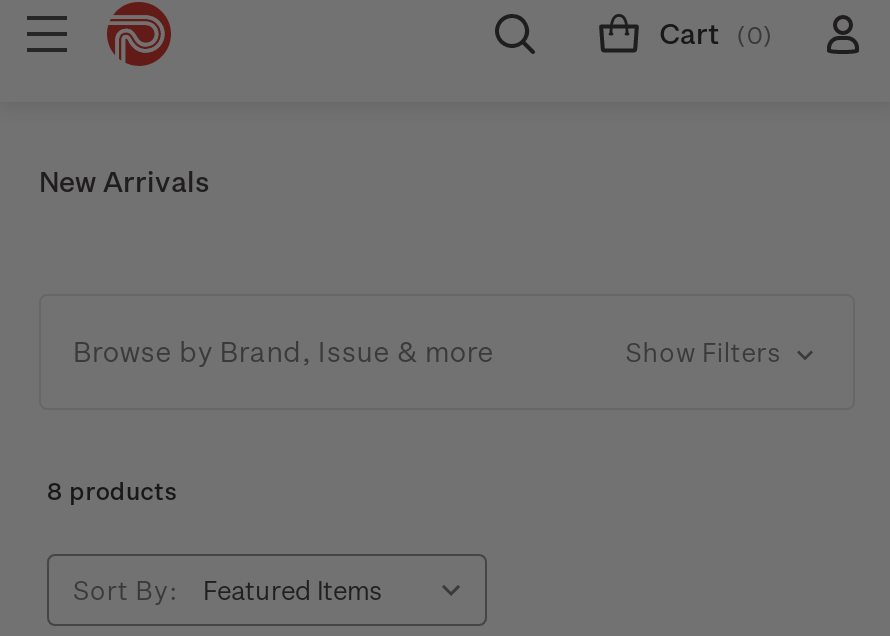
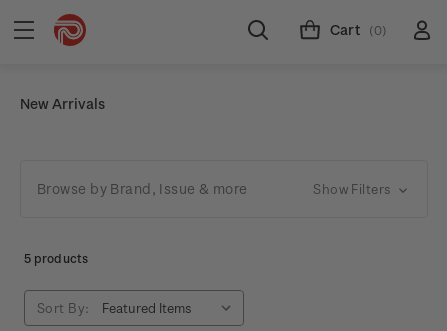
- 8 products
+ 5 products
